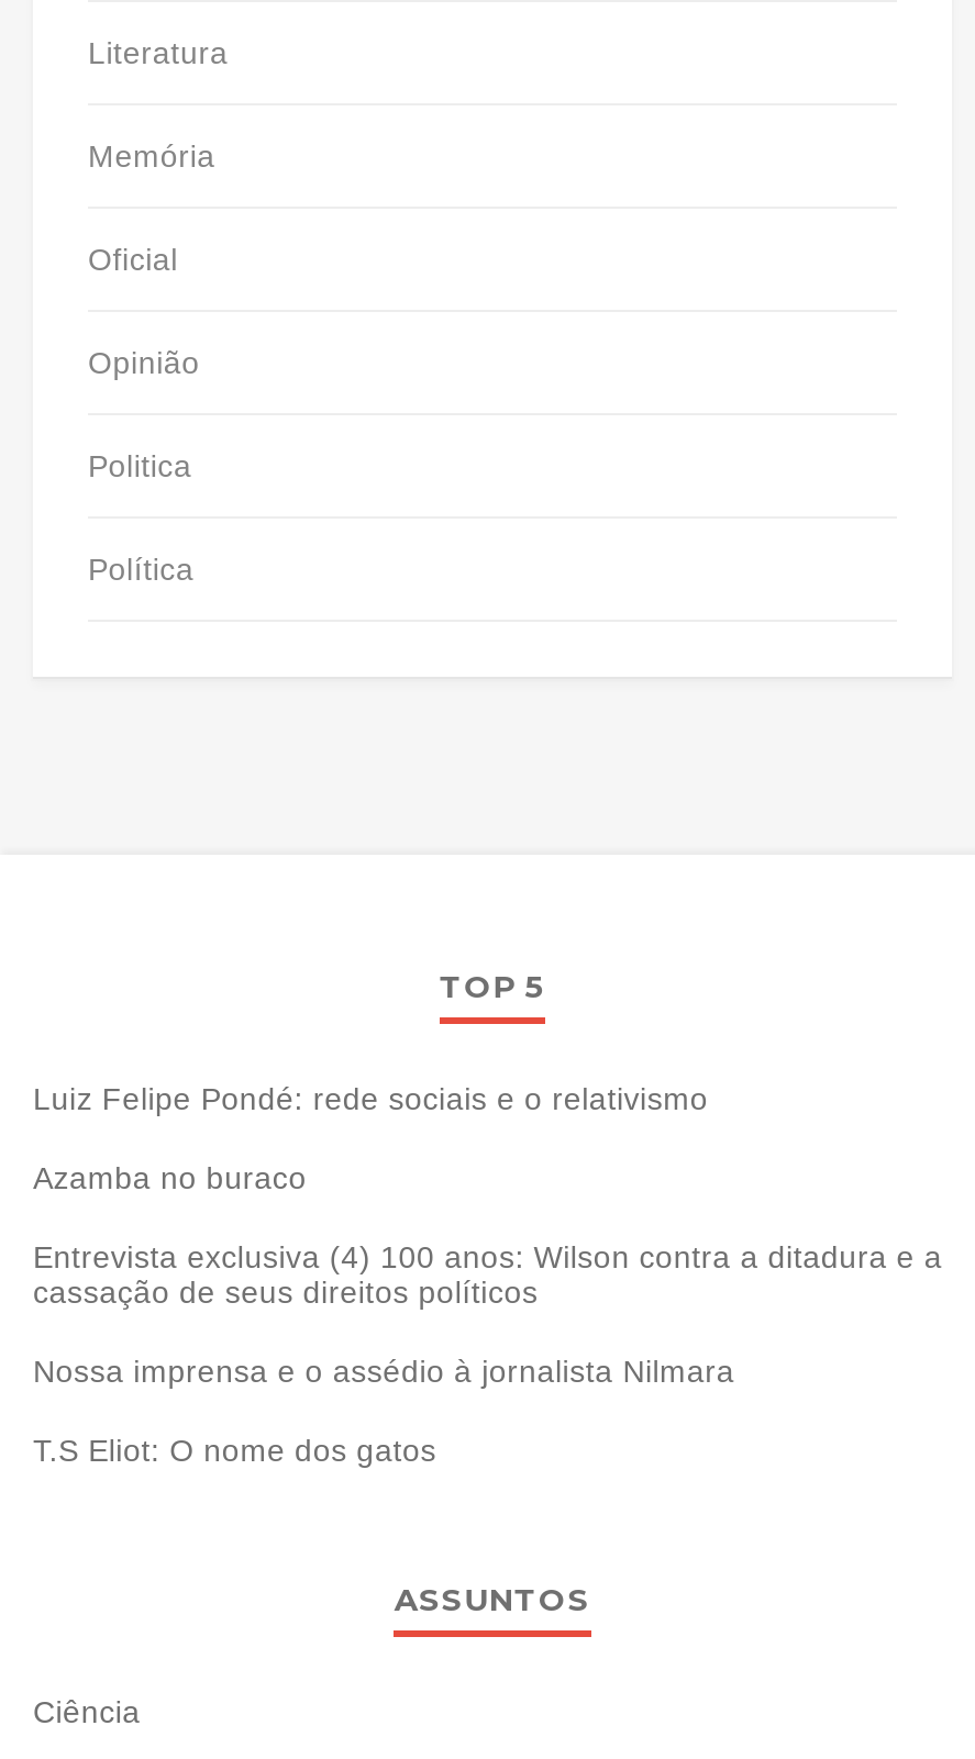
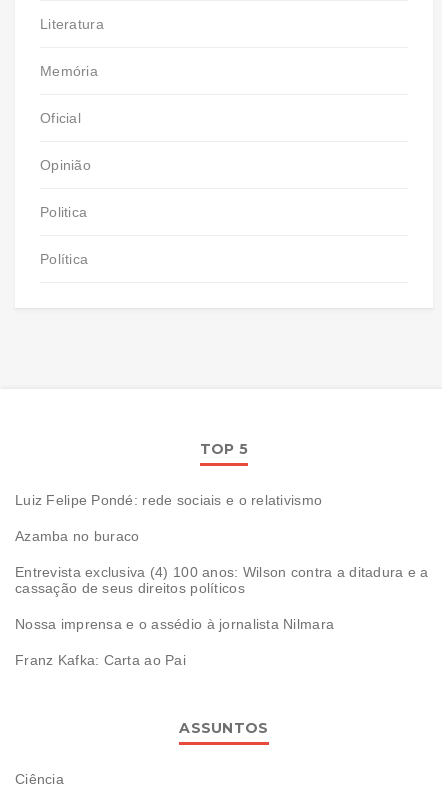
- T.S Eliot: O nome dos gatos
+ Franz Kafka: Carta ao Pai
